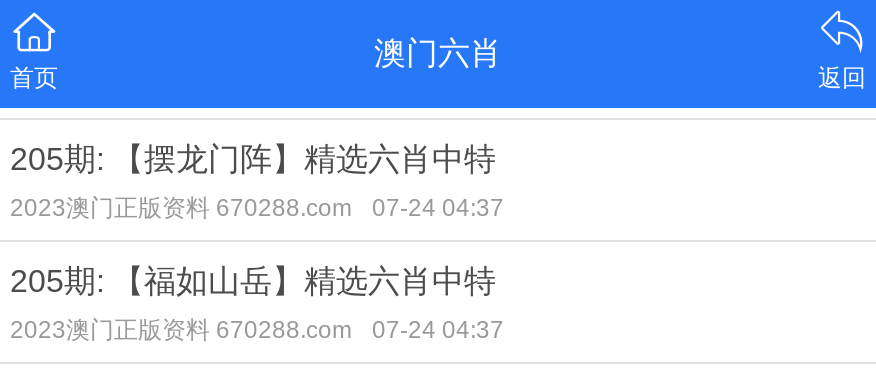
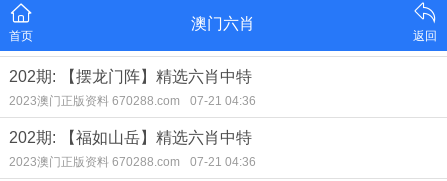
- 205期: 【摆龙门阵】精选六肖中特
+ 202期: 【摆龙门阵】精选六肖中特

- 2023澳门正版资料 670288.com 07-24 04:37
+ 2023澳门正版资料 670288.com 07-21 04:36

- 205期: 【福如山岳】精选六肖中特
+ 202期: 【福如山岳】精选六肖中特

- 2023澳门正版资料 670288.com 07-24 04:37
+ 2023澳门正版资料 670288.com 07-21 04:36
